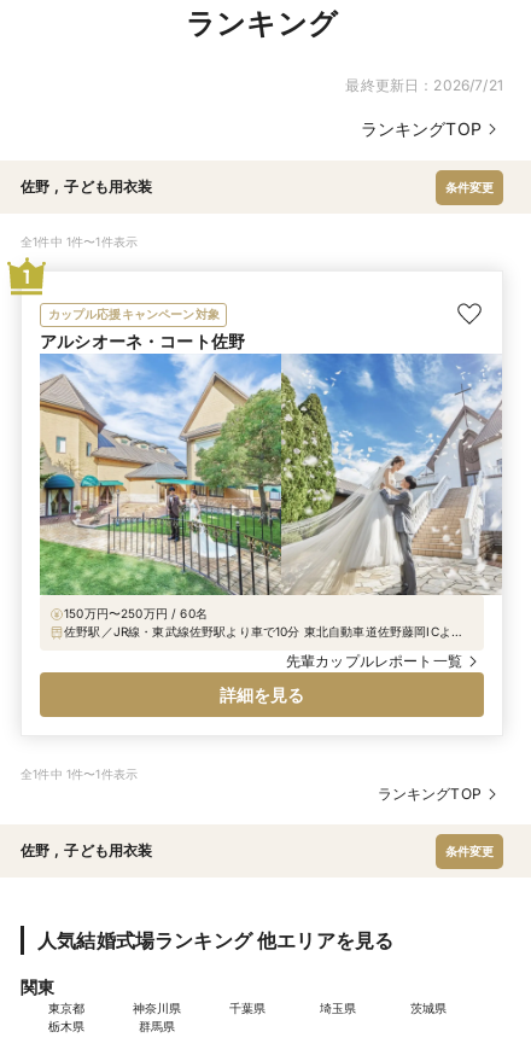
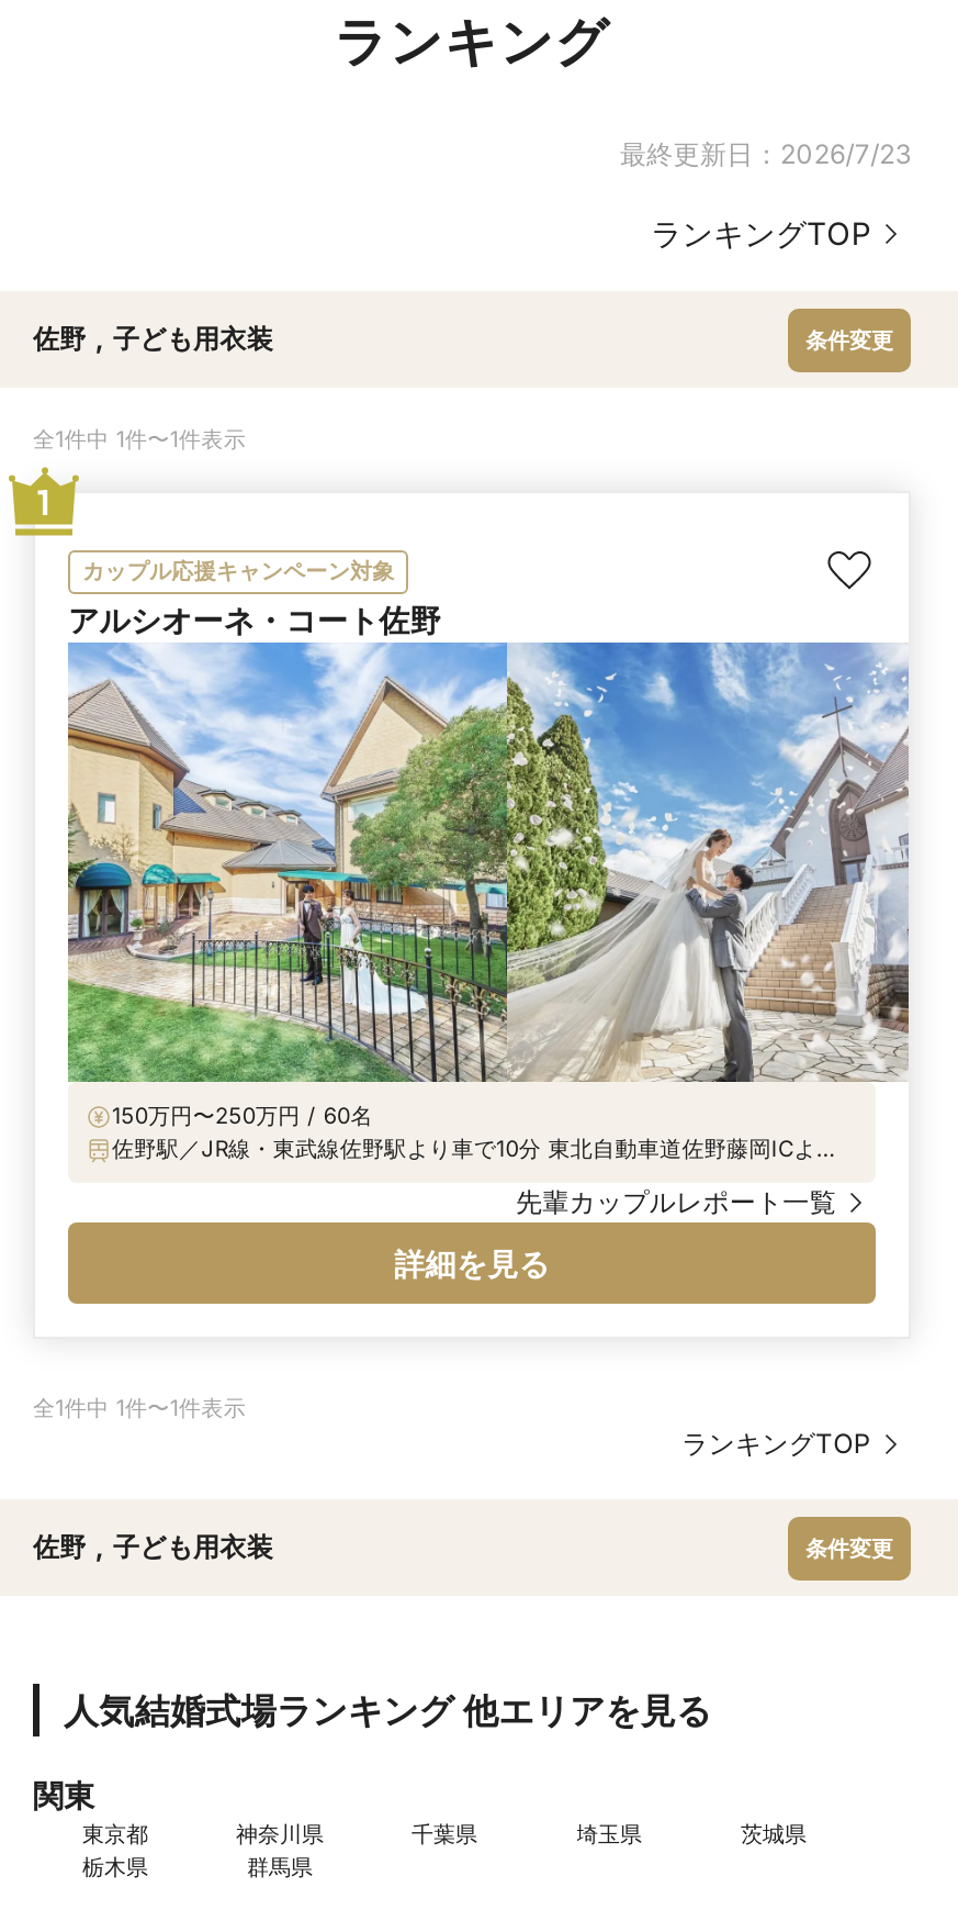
- 最終更新日：2026/7/21
+ 最終更新日：2026/7/23
